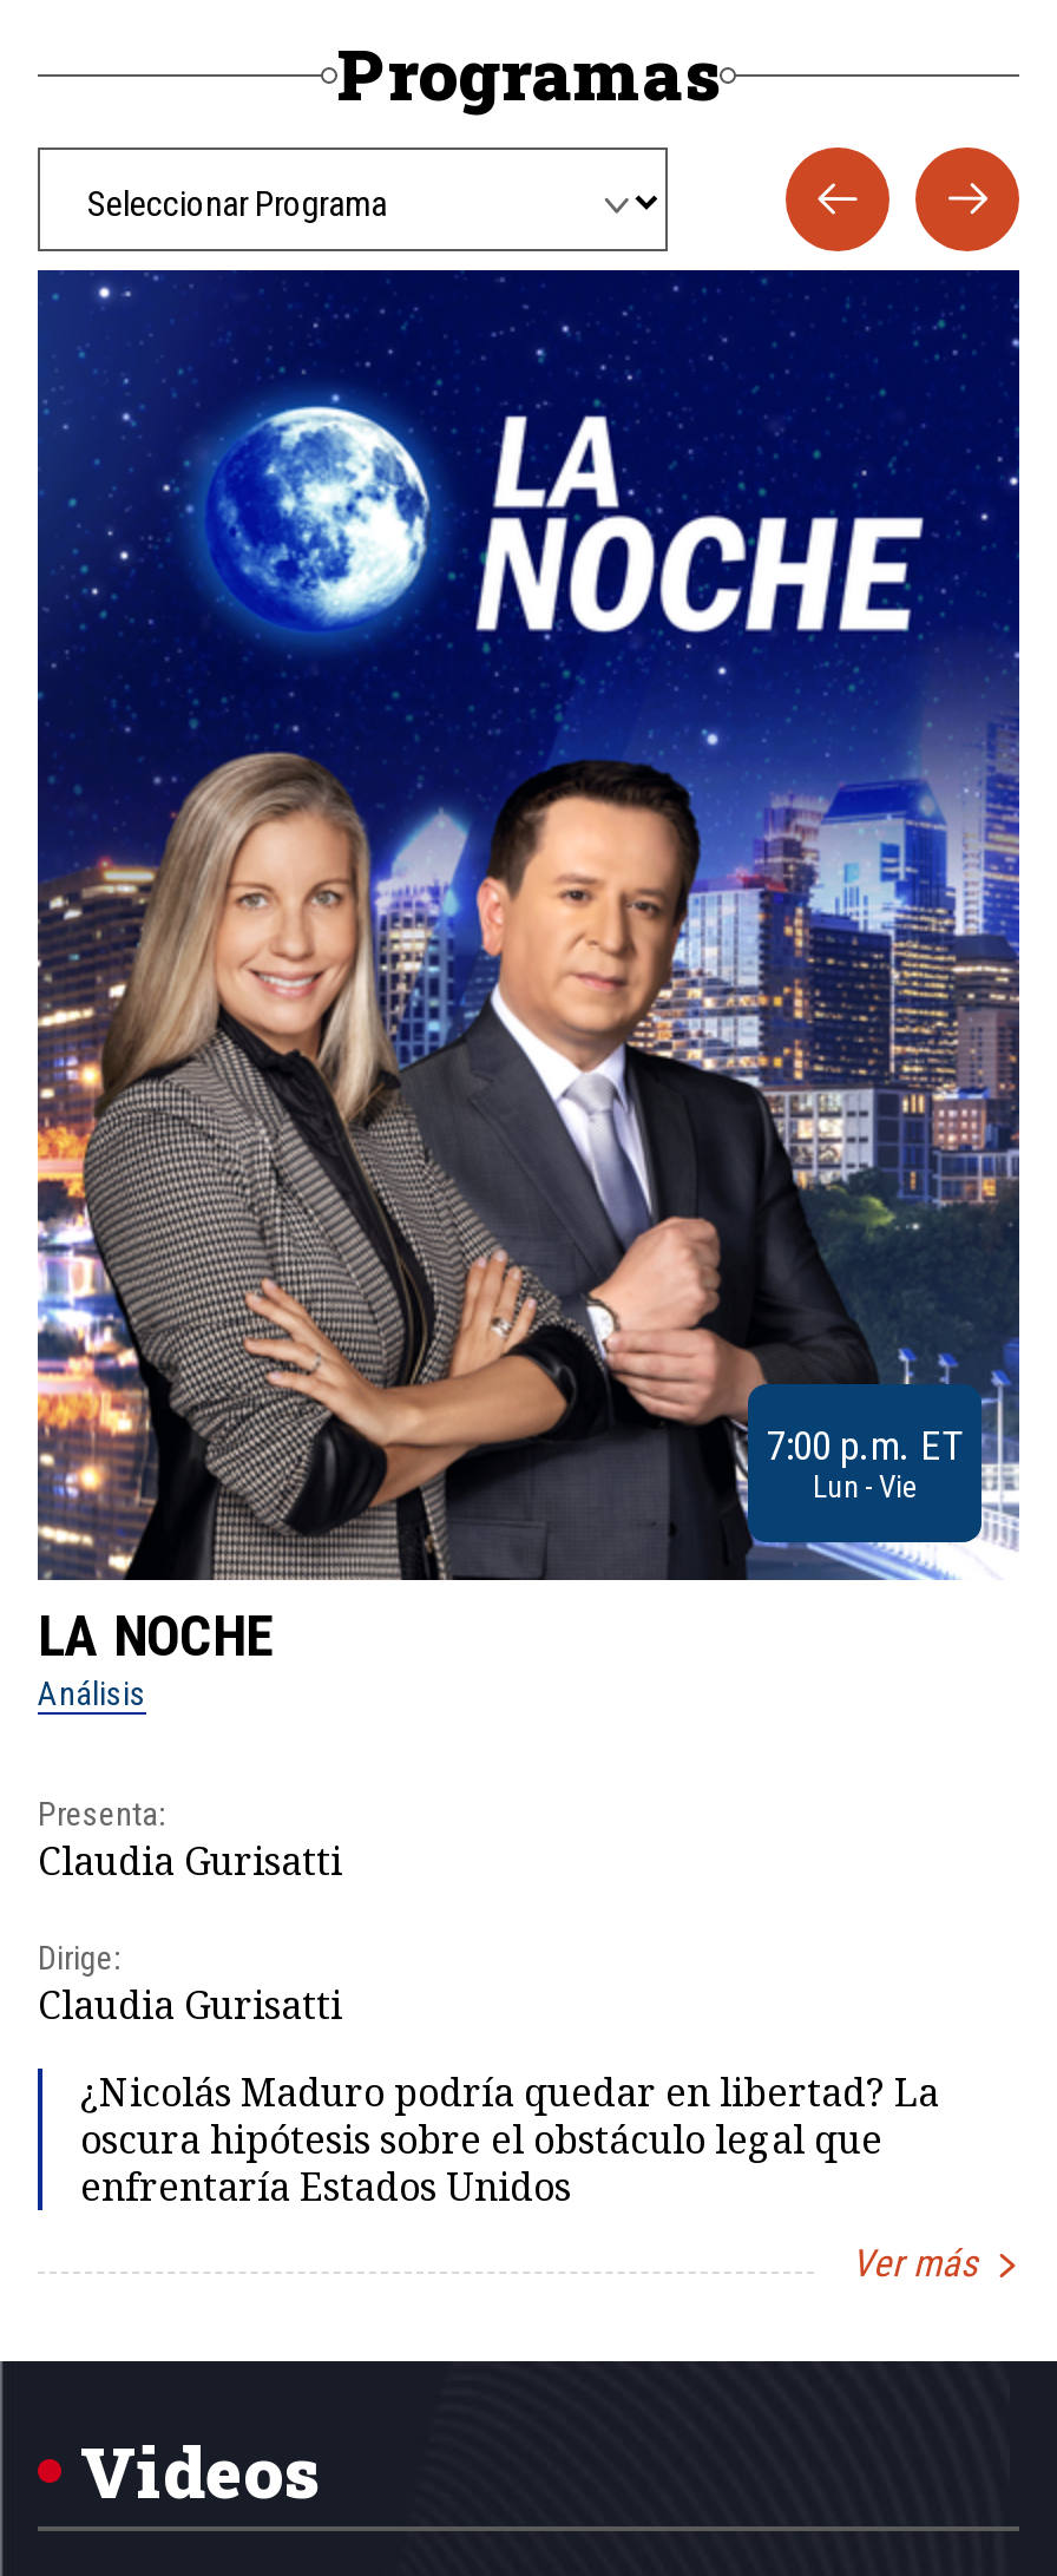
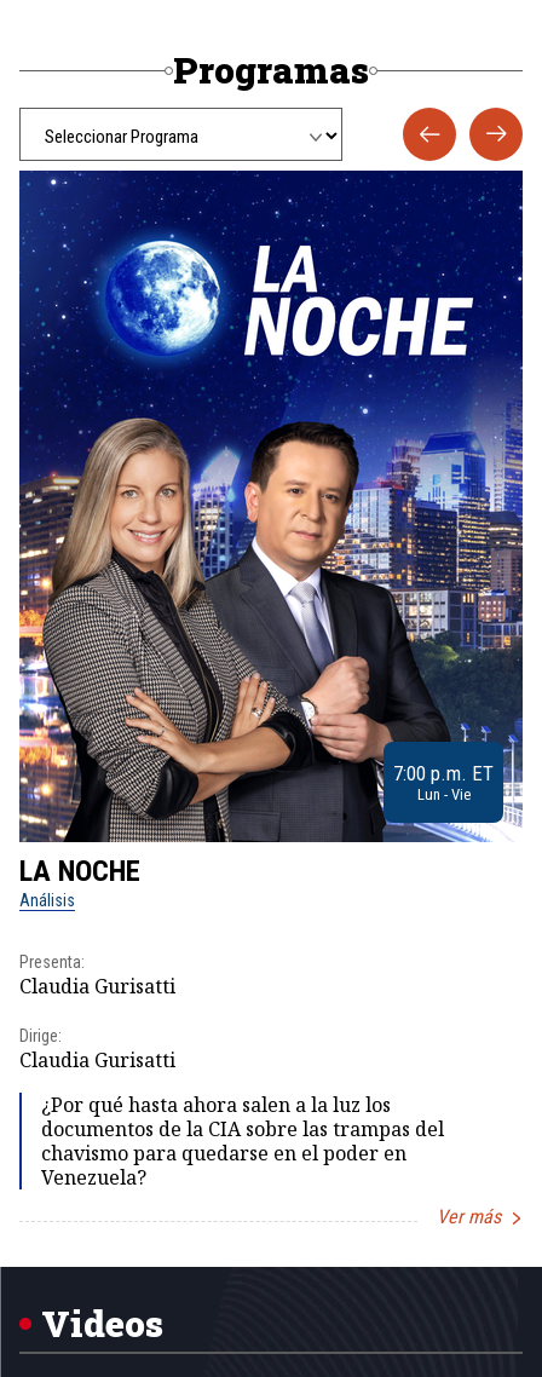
- ¿Nicolás Maduro podría quedar en libertad? La
- oscura hipótesis sobre el obstáculo legal que
- enfrentaría Estados Unidos
+ ¿Por qué hasta ahora salen a la luz los
+ documentos de la CIA sobre las trampas del
+ chavismo para quedarse en el poder en
+ Venezuela?
